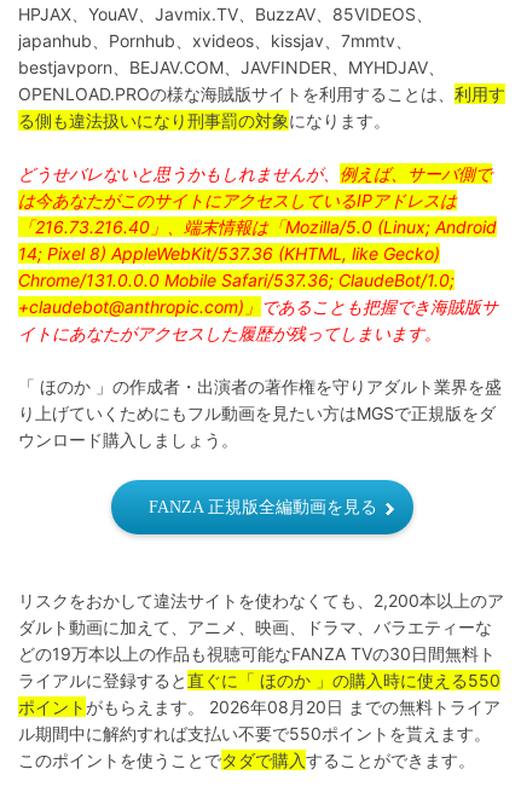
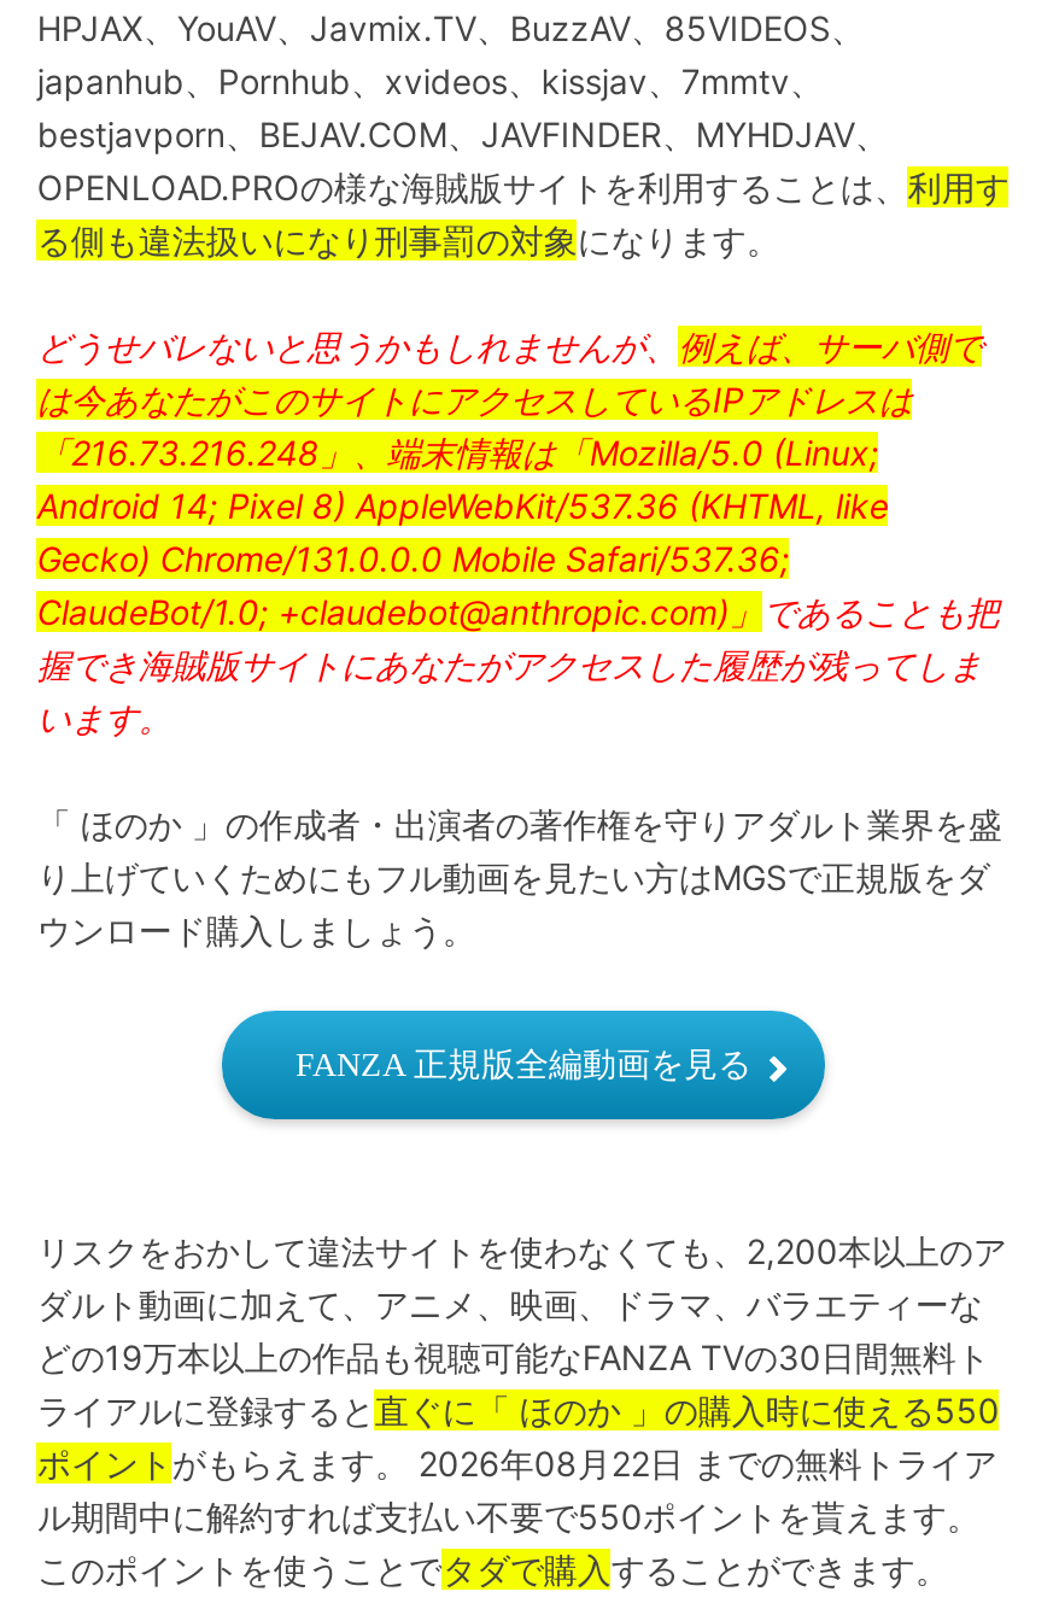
- 「216.73.216.40」、端末情報は「Mozilla/5.0 (Linux; Android
- 14; Pixel 8) AppleWebKit/537.36 (KHTML, like Gecko)
- Chrome/131.0.0.0 Mobile Safari/537.36; ClaudeBot/1.0;
- +claudebot@anthropic.com)」であることも把握でき海賊版サ
- イトにあなたがアクセスした履歴が残ってしまいます。
+ 「216.73.216.248」、端末情報は「Mozilla/5.0 (Linux;
+ Android 14; Pixel 8) AppleWebKit/537.36 (KHTML, like
+ Gecko) Chrome/131.0.0.0 Mobile Safari/537.36;
+ ClaudeBot/1.0; +claudebot@anthropic.com)」であることも把
+ 握でき海賊版サイトにあなたがアクセスした履歴が残ってしま
+ います。

- ポイントがもらえます。 2026年08月20日 までの無料トライア
+ ポイントがもらえます。 2026年08月22日 までの無料トライア
